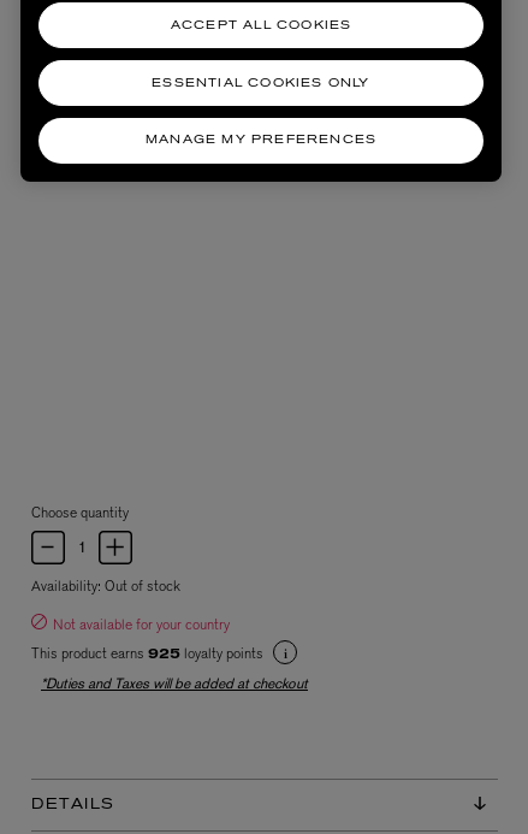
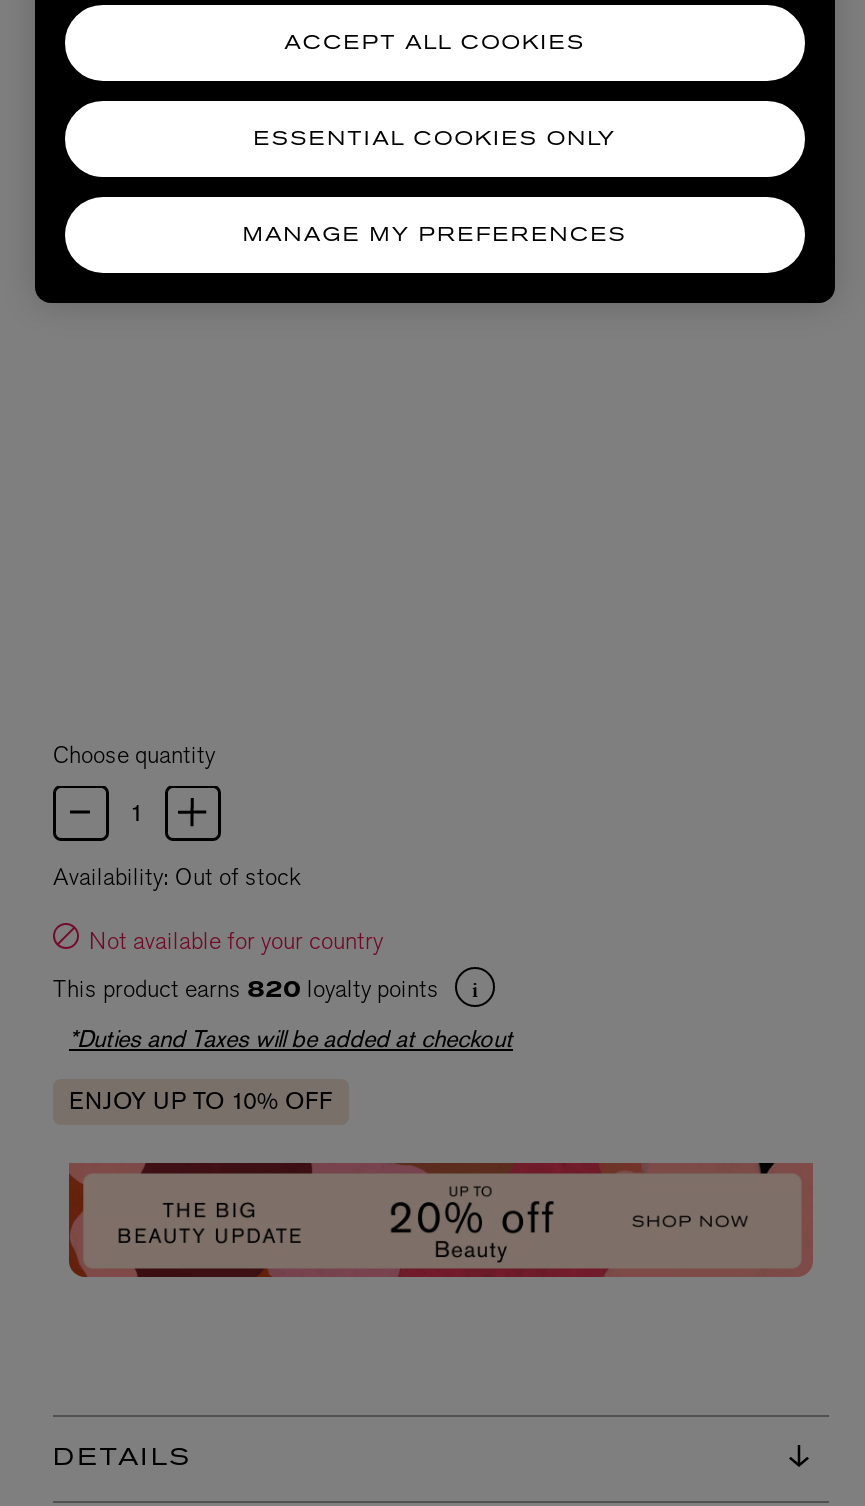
moved up: Choose quantity | Availability: Out of stock | Not available for your country

- This product earns 925 loyalty points
+ This product earns 820 loyalty points

moved up: *Duties and Taxes will be added at checkout

+ ENJOY UP TO 10% OFF

+ [image]
